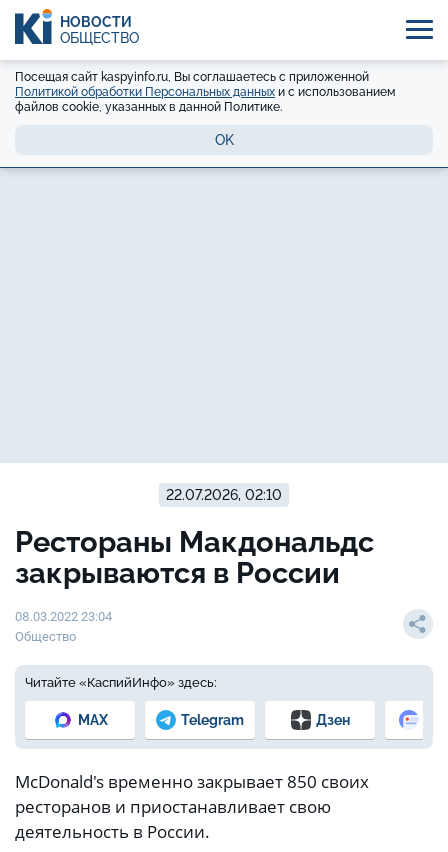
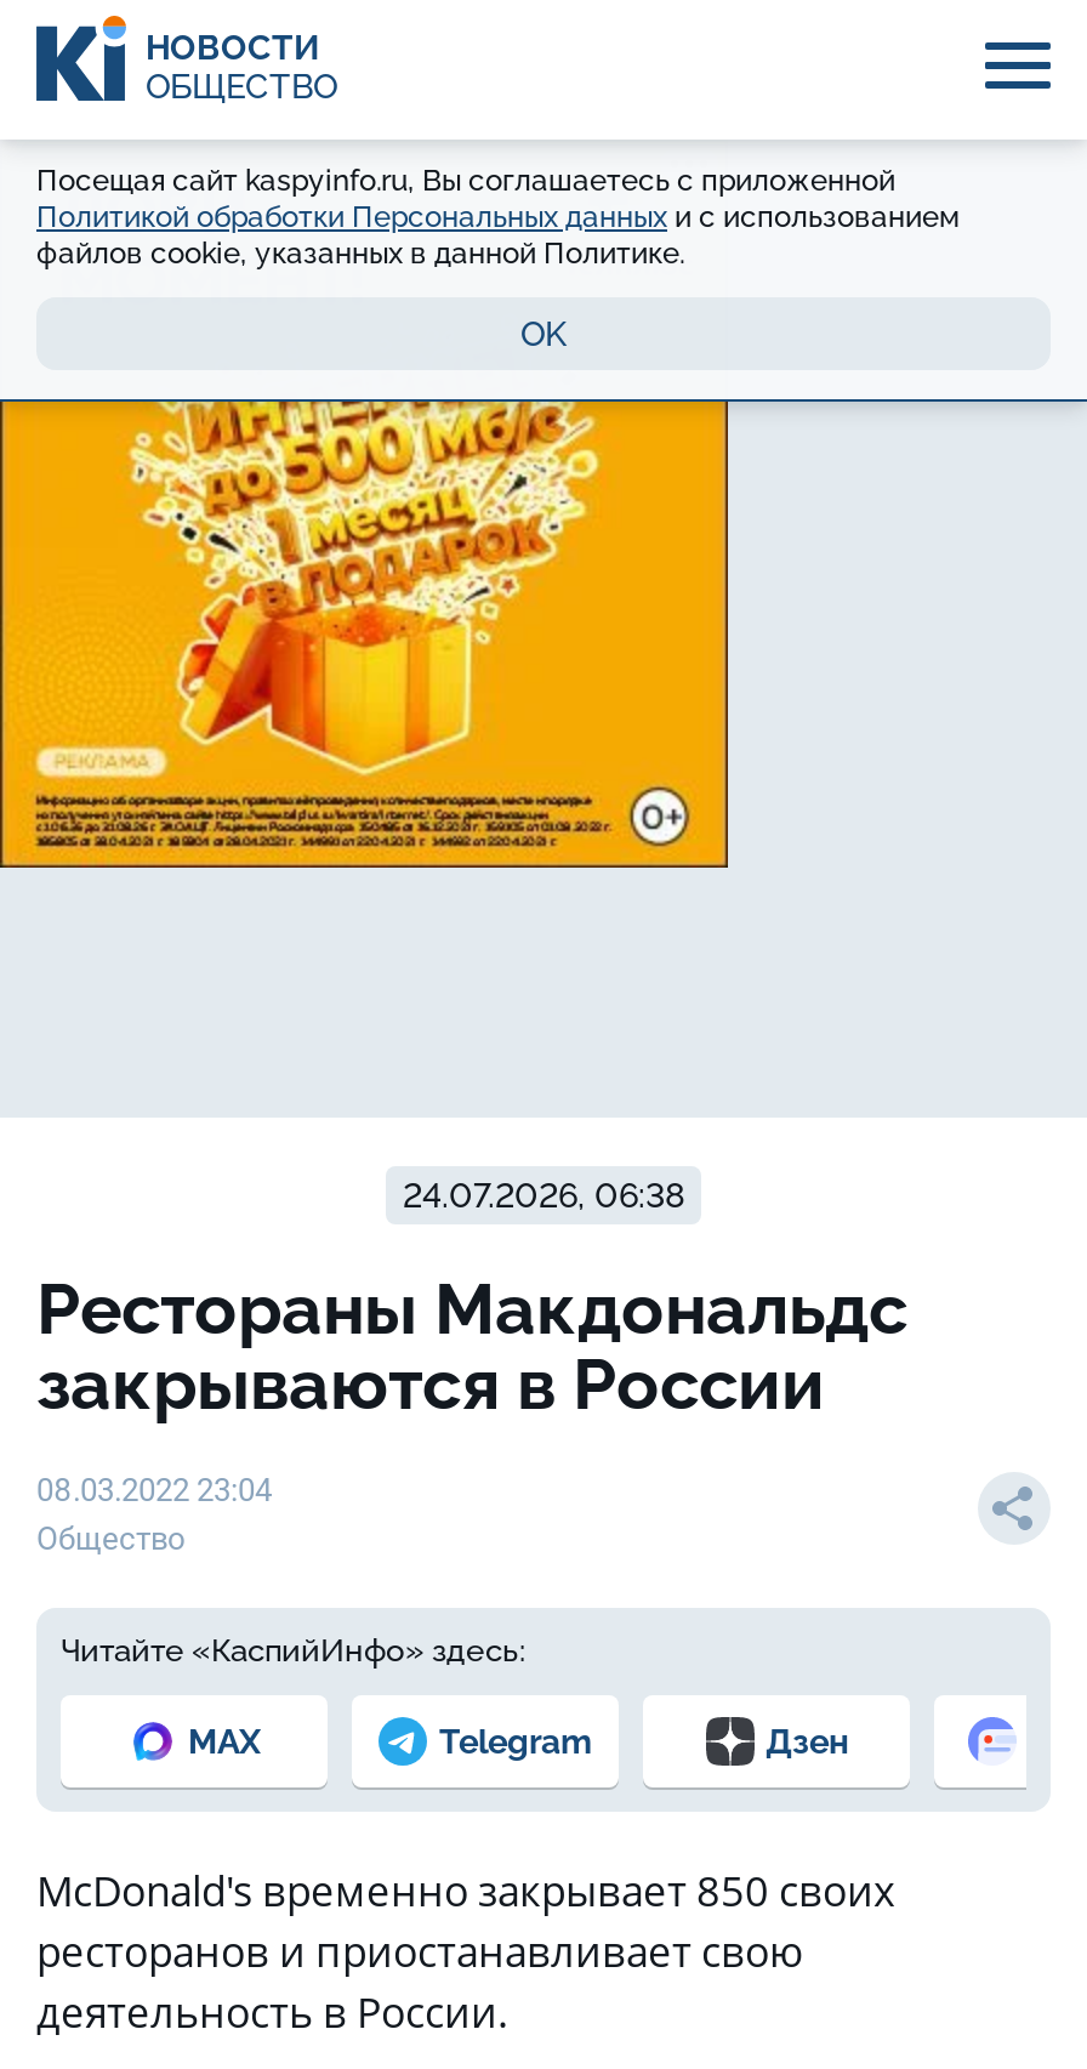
+ [image]

- 22.07.2026, 02:10
+ 24.07.2026, 06:38
